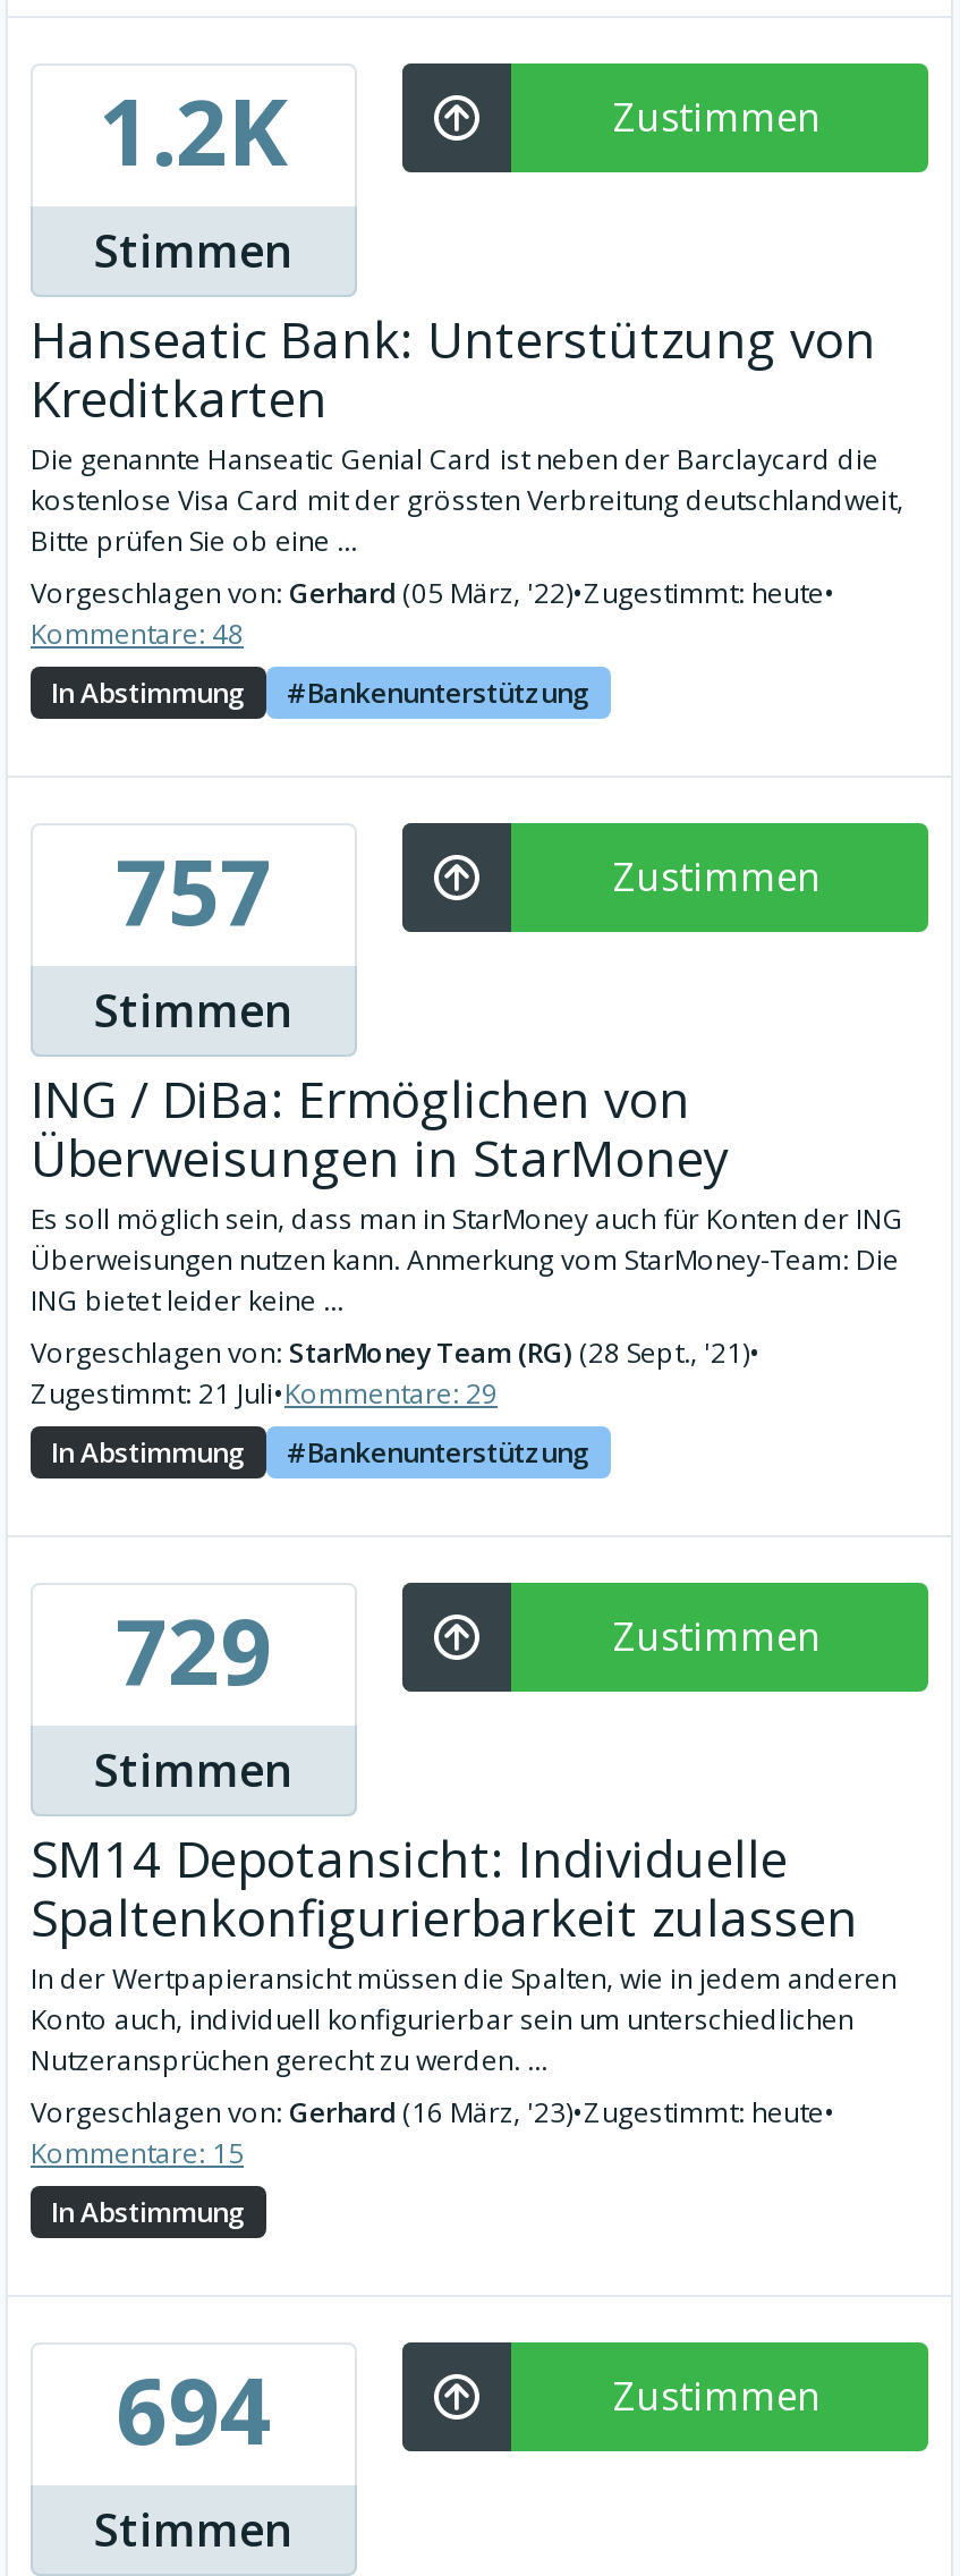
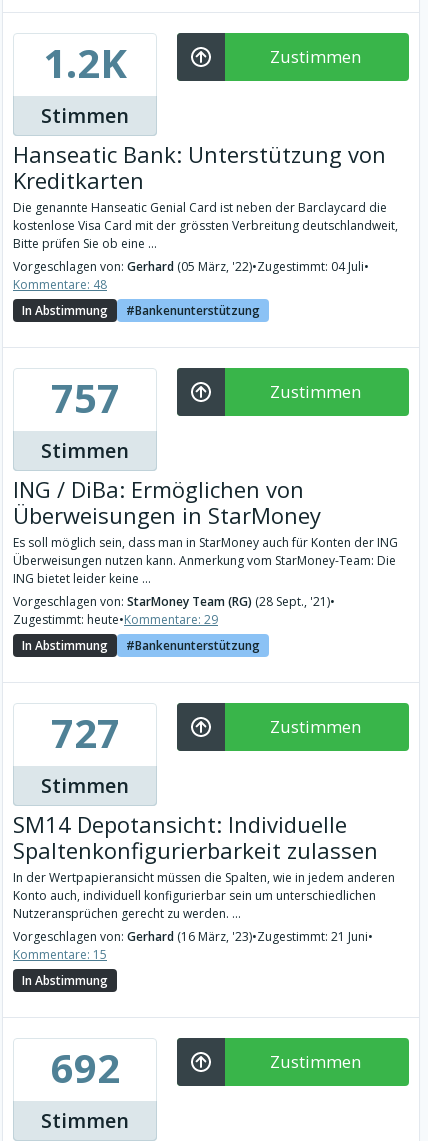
- Vorgeschlagen von: Gerhard (05 März, '22)•Zugestimmt: heute•
+ Vorgeschlagen von: Gerhard (05 März, '22)•Zugestimmt: 04 Juli•

- Zugestimmt: 21 Juli•Kommentare: 29
+ Zugestimmt: heute•Kommentare: 29

- 729
+ 727

- Vorgeschlagen von: Gerhard (16 März, '23)•Zugestimmt: heute•
+ Vorgeschlagen von: Gerhard (16 März, '23)•Zugestimmt: 21 Juni•

- 694
+ 692
